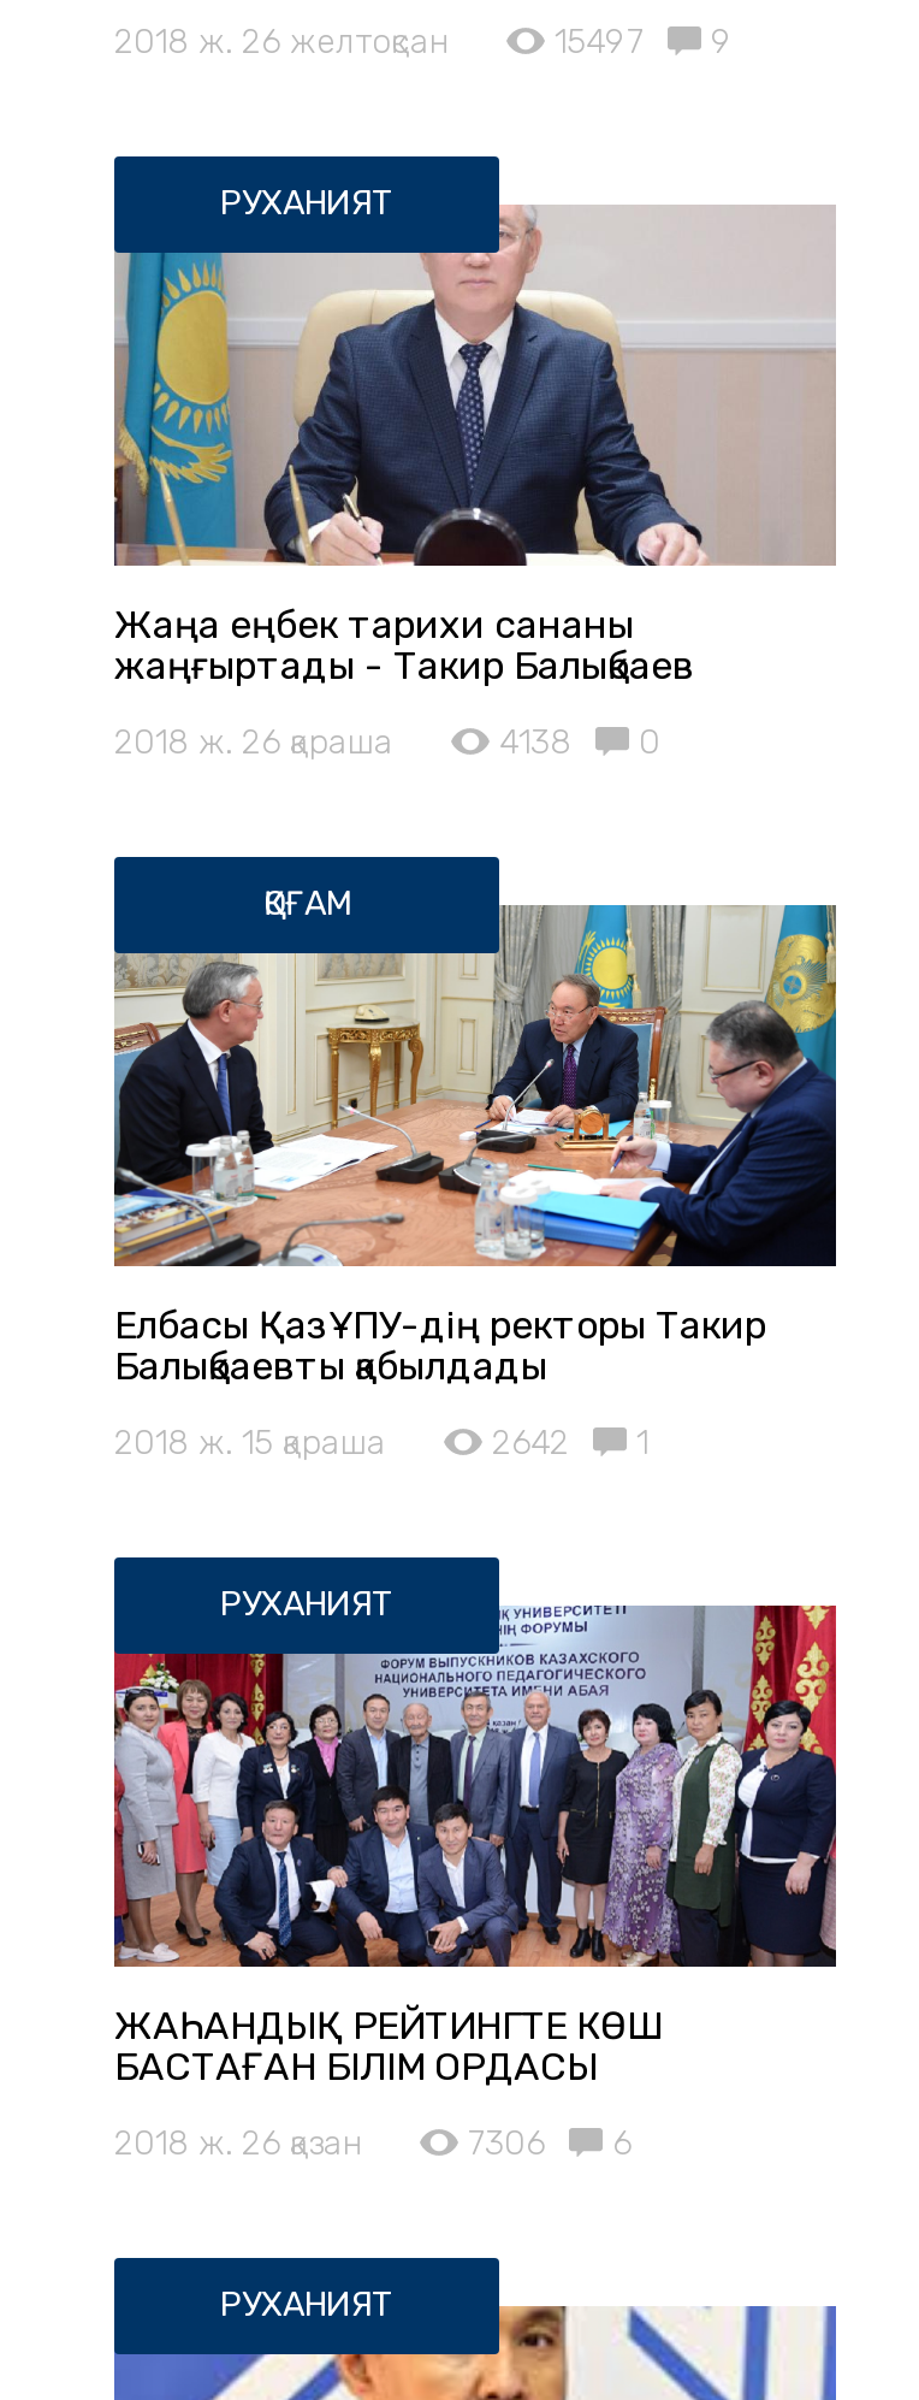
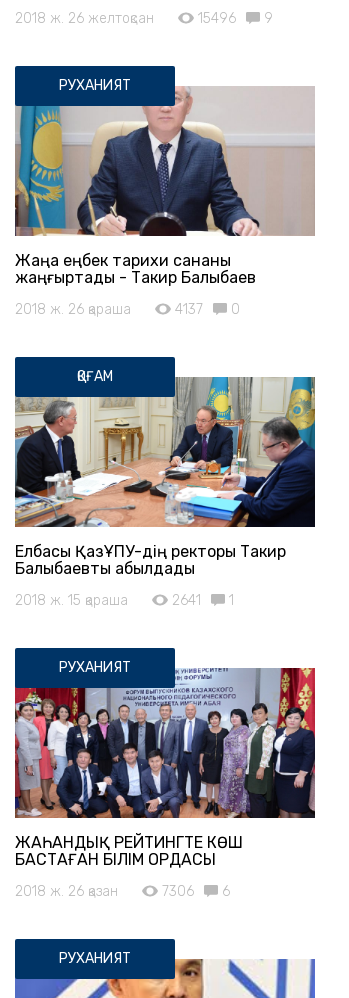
- 15497 9
+ 15496 9

- 4138 0
+ 4137 0

- 2642 1
+ 2641 1
